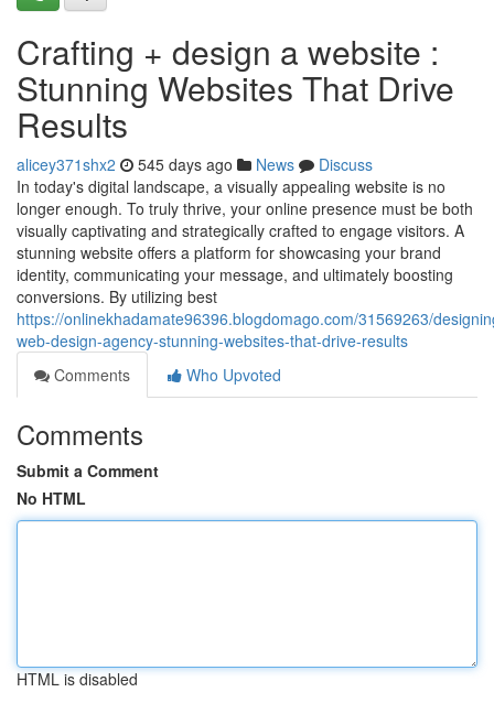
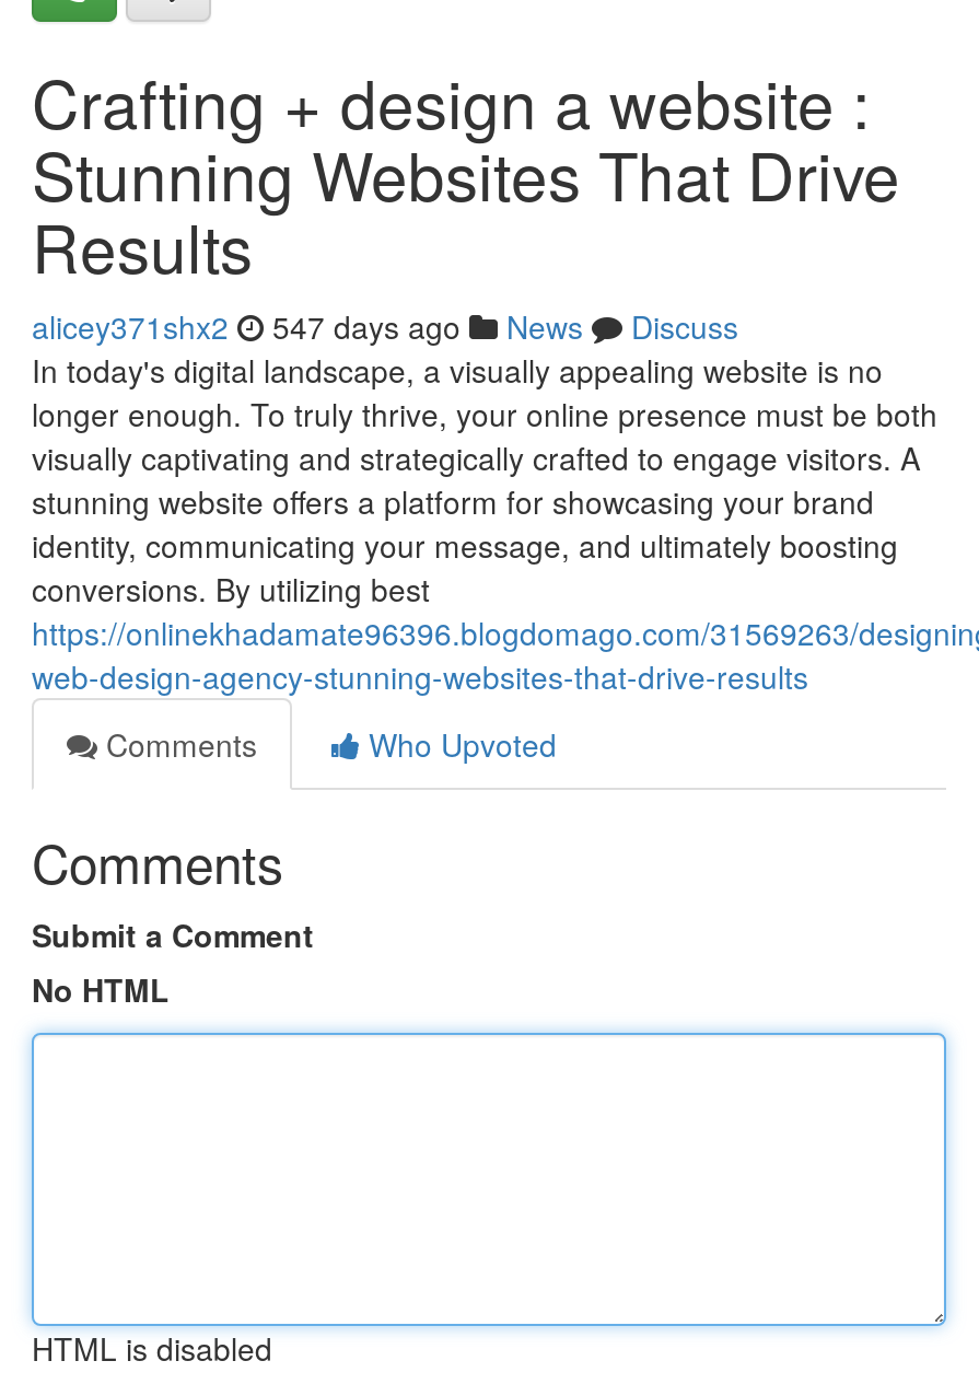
- alicey371shx2 545 days ago News Discuss
+ alicey371shx2 547 days ago News Discuss
